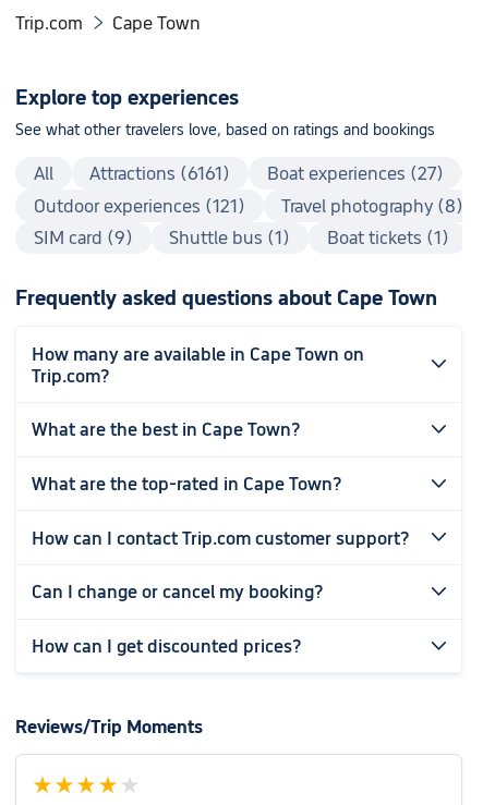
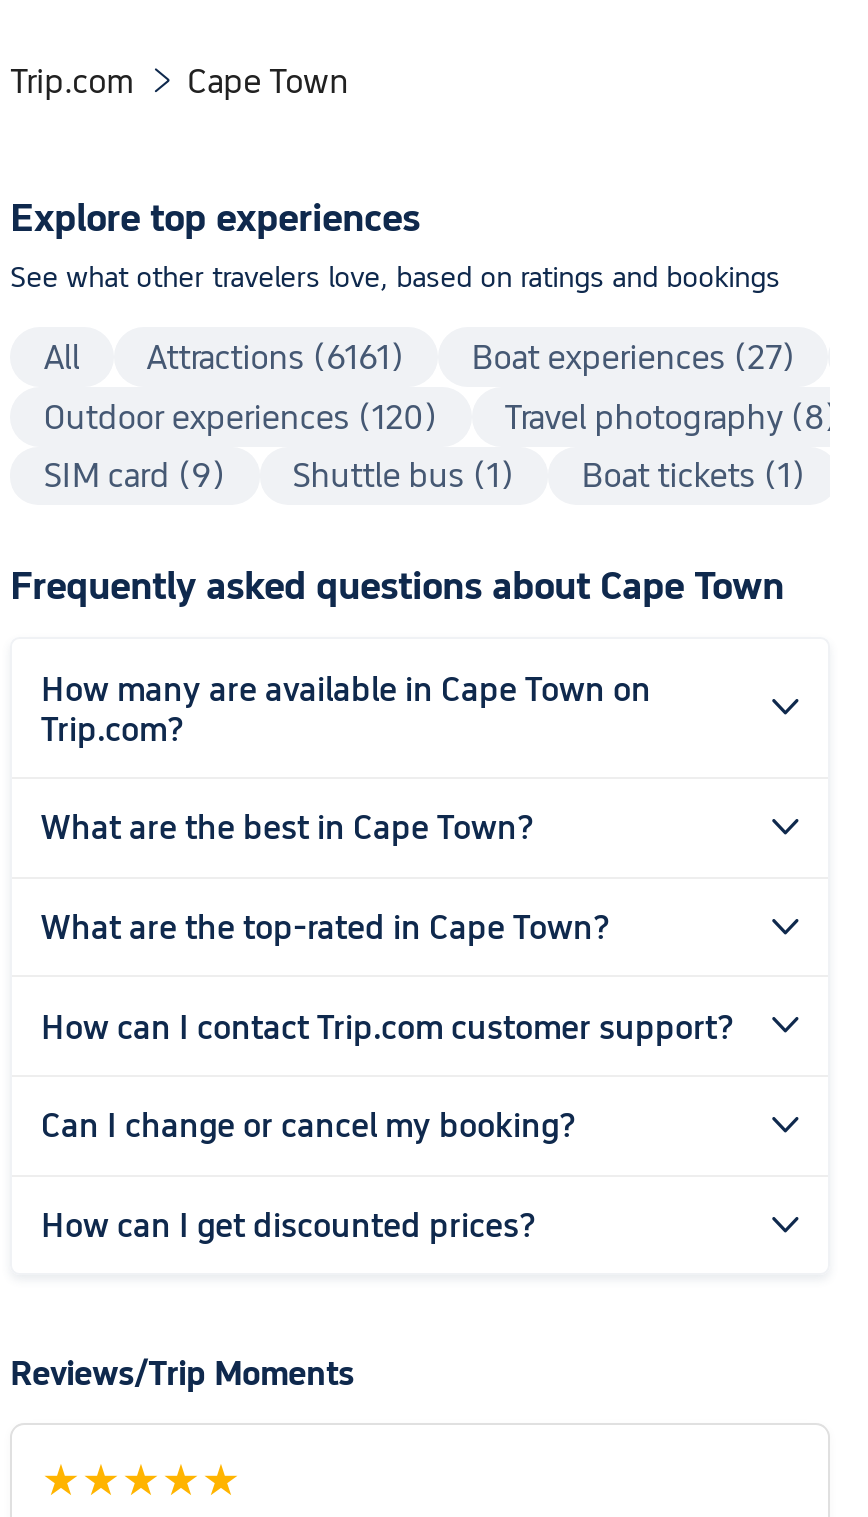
- Outdoor experiences (121)
+ Outdoor experiences (120)
